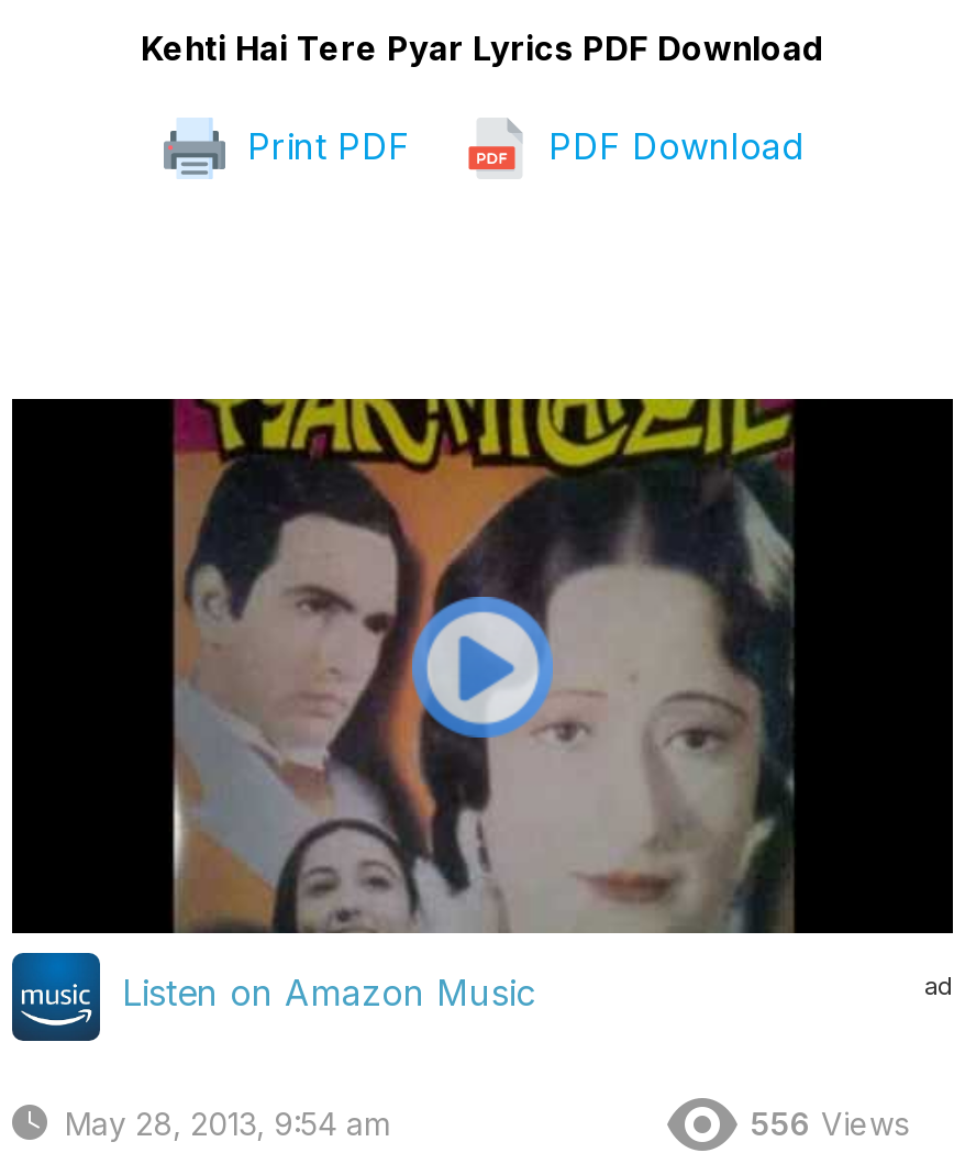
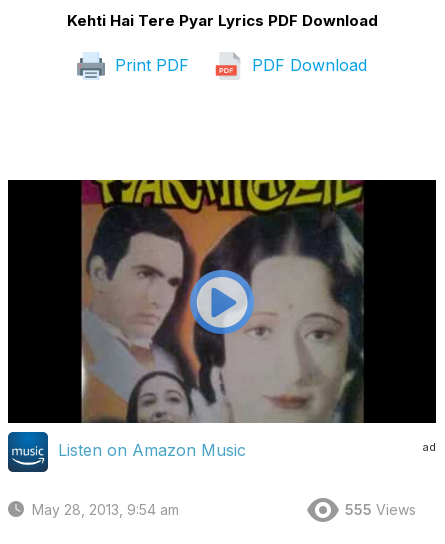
- 556 Views
+ 555 Views
